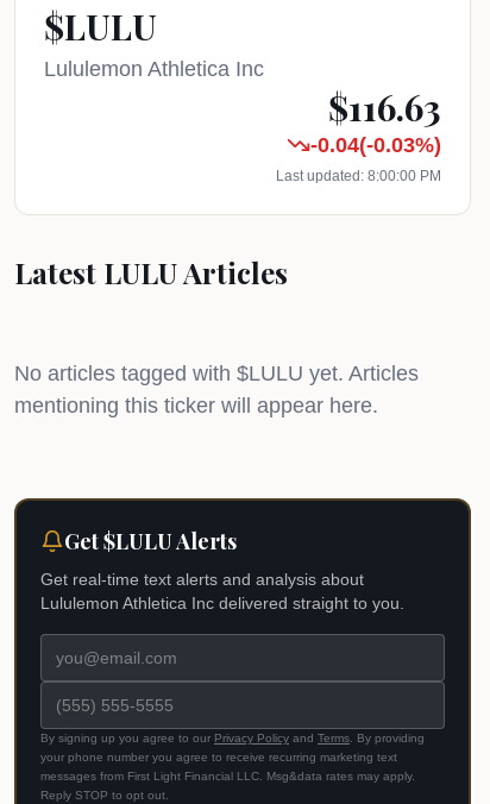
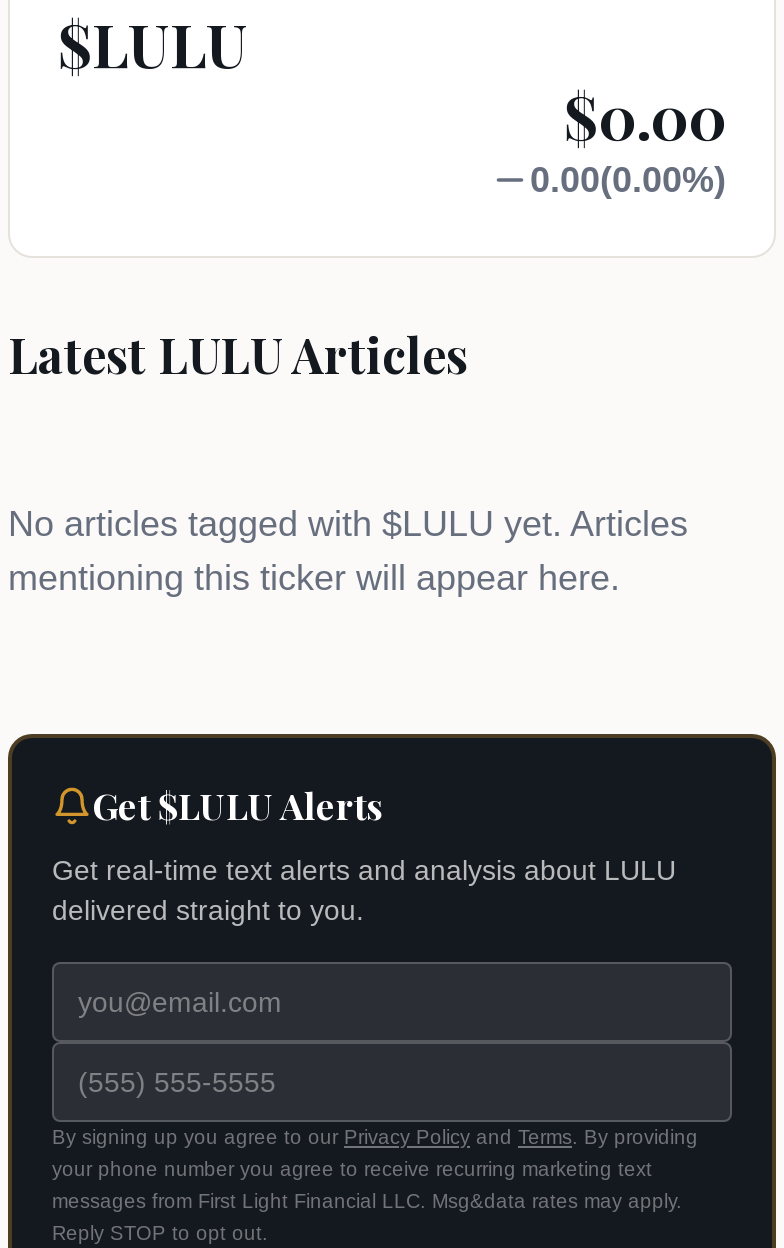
- Lululemon Athletica Inc
- $116.63
- -0.04(-0.03%)
- Last updated: 8:00:00 PM
+ $0.00
+ 0.00(0.00%)

- Get real-time text alerts and analysis about
- Lululemon Athletica Inc delivered straight to you.
+ Get real-time text alerts and analysis about LULU
+ delivered straight to you.
